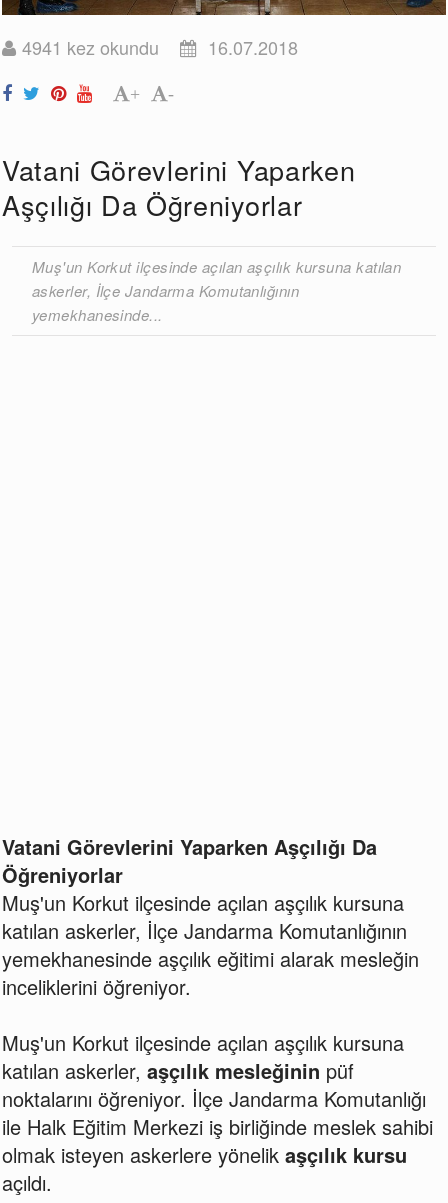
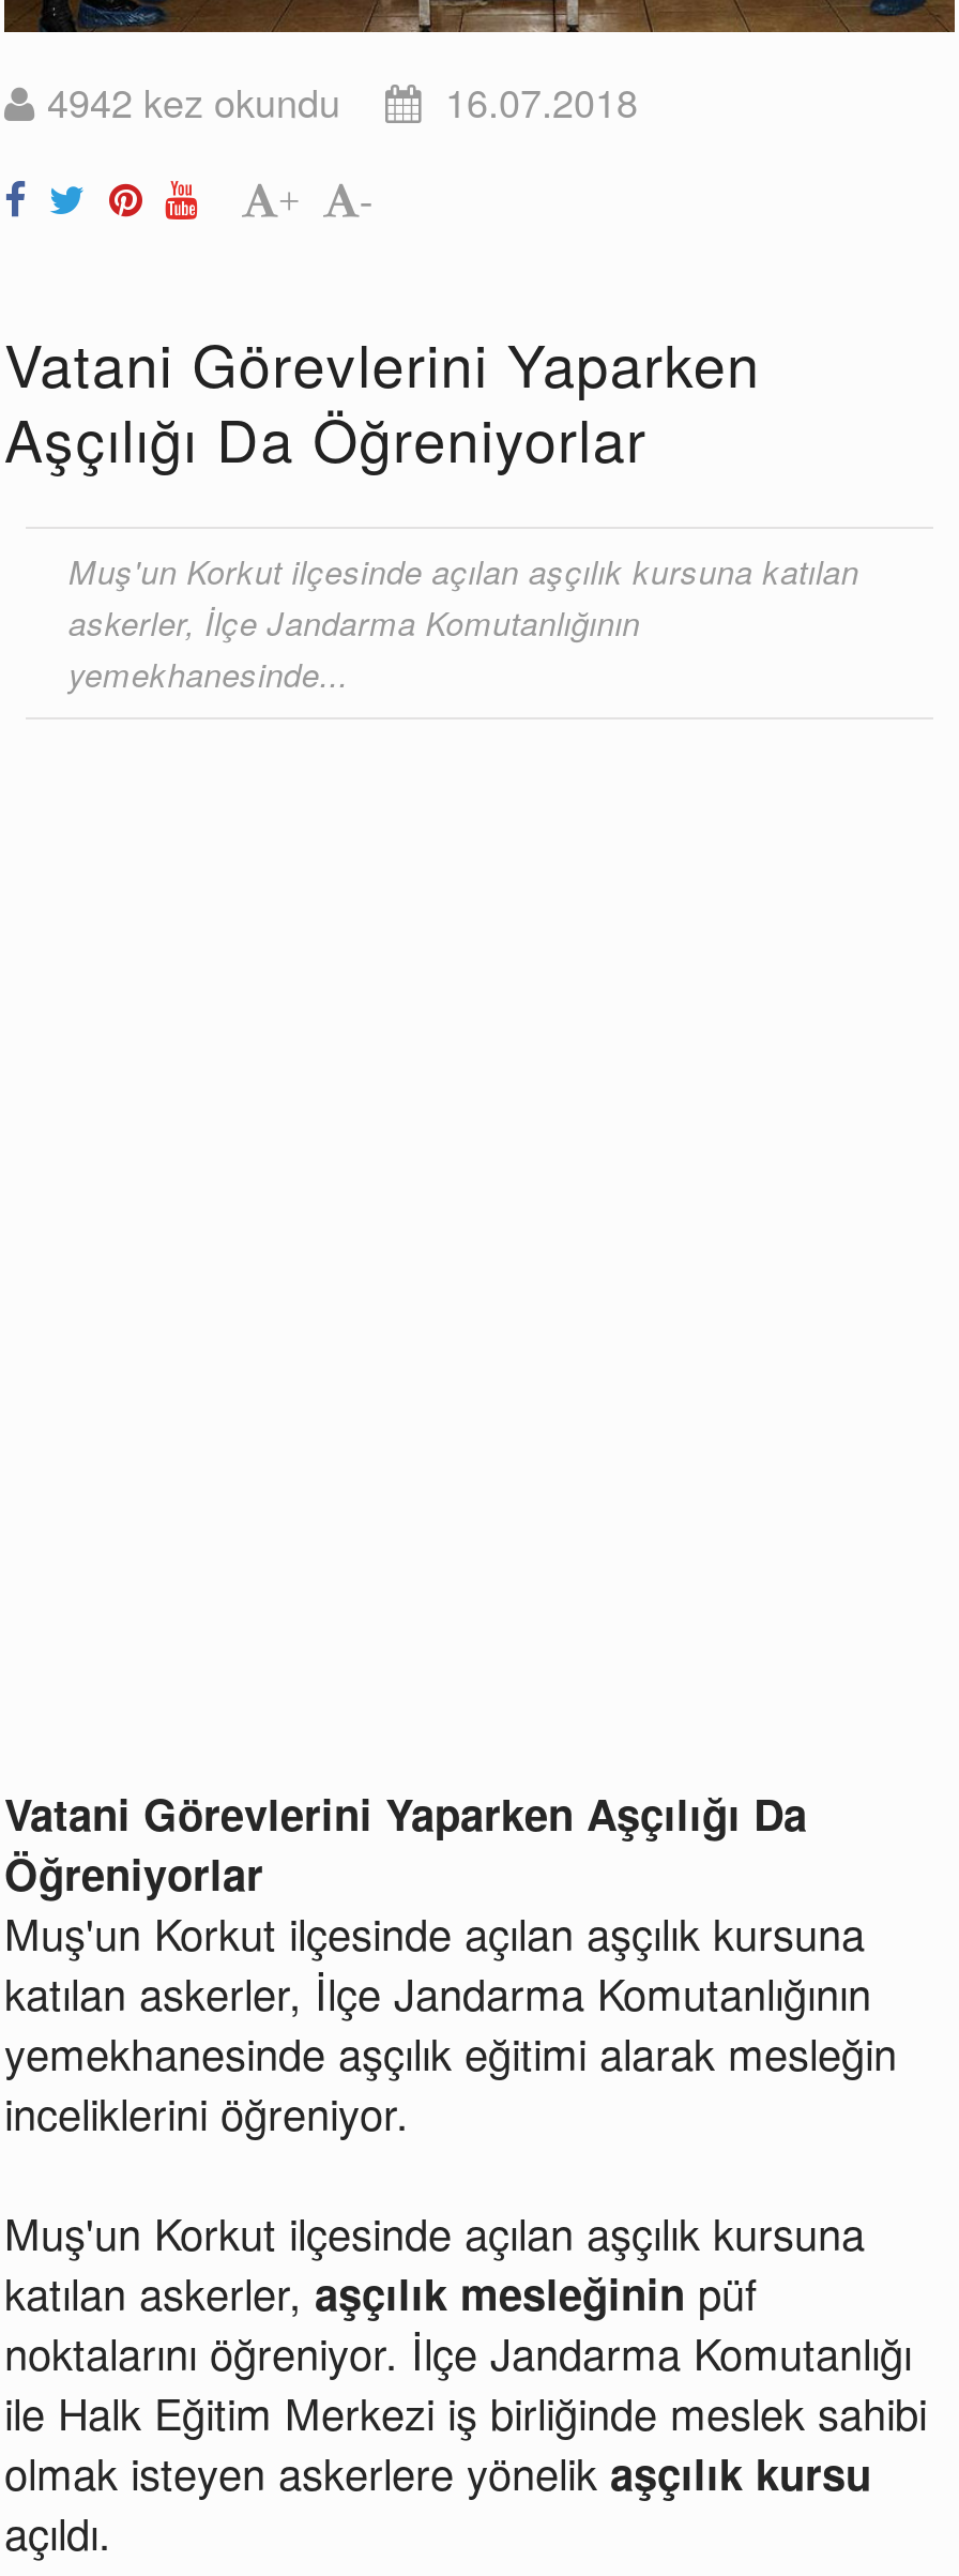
- 4941 kez okundu 16.07.2018
+ 4942 kez okundu 16.07.2018
